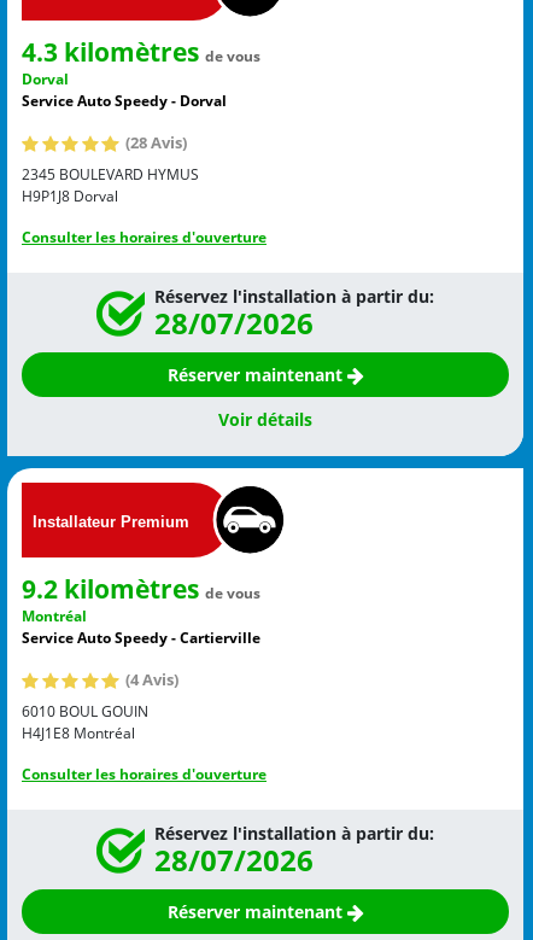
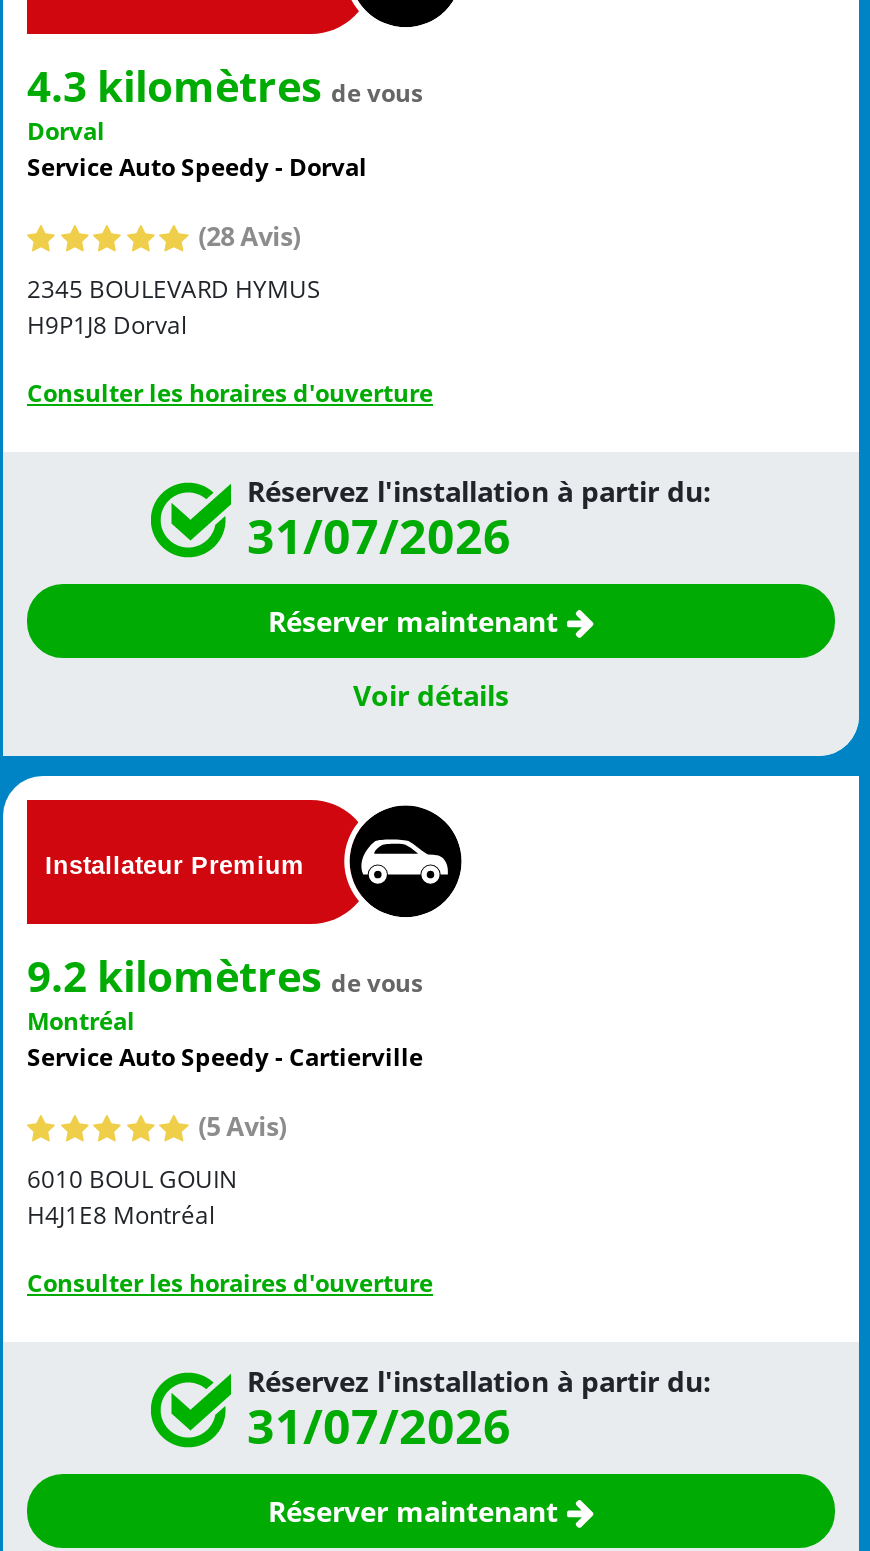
- 28/07/2026
+ 31/07/2026

- (4 Avis)
+ (5 Avis)

- 28/07/2026
+ 31/07/2026
